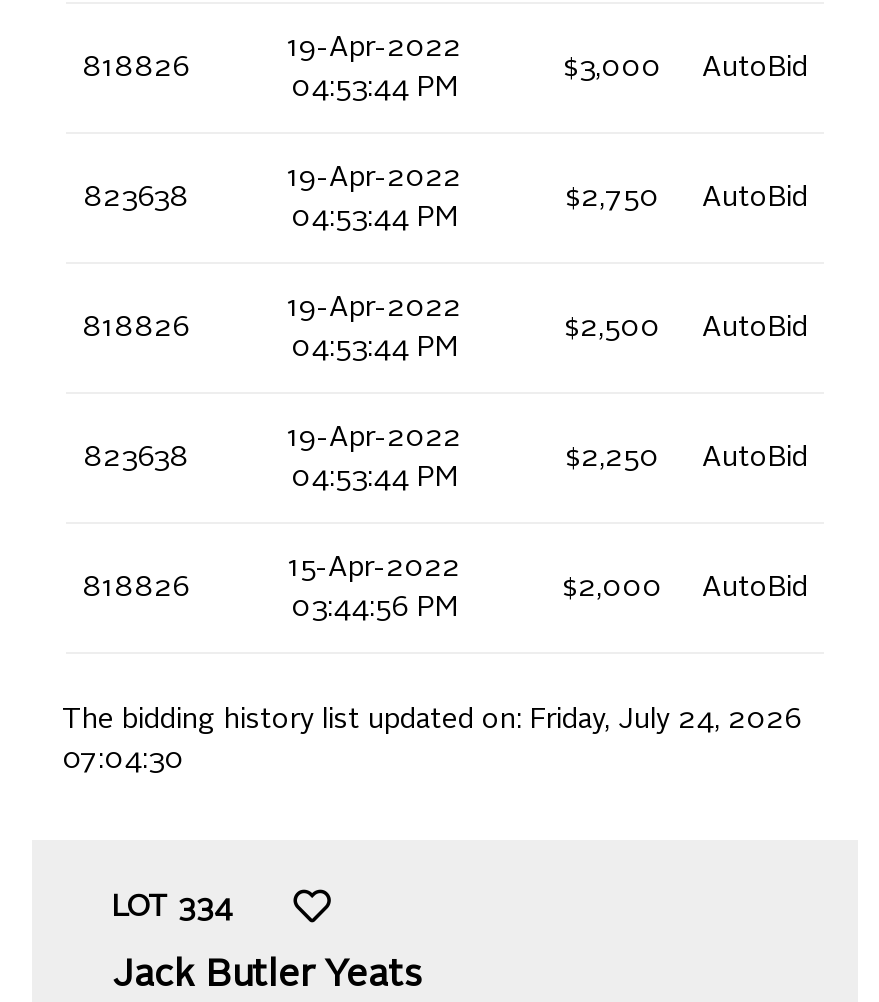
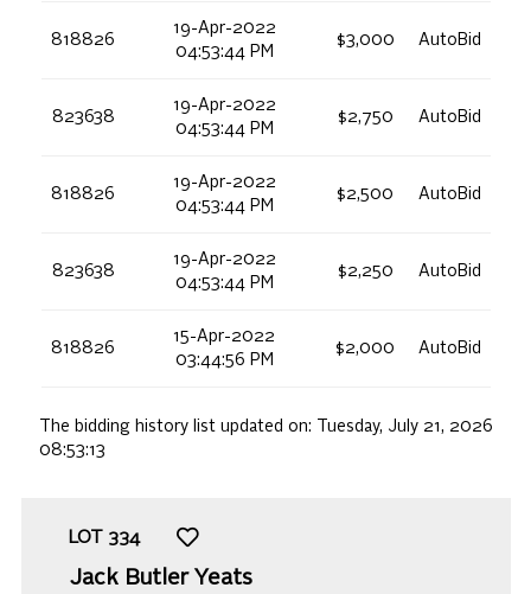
- The bidding history list updated on: Friday, July 24, 2026
+ The bidding history list updated on: Tuesday, July 21, 2026

- 07:04:30
+ 08:53:13
